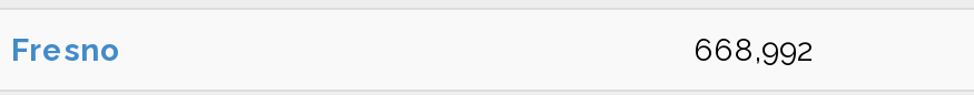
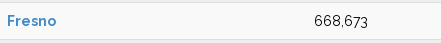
- 668,992
+ 668,673
